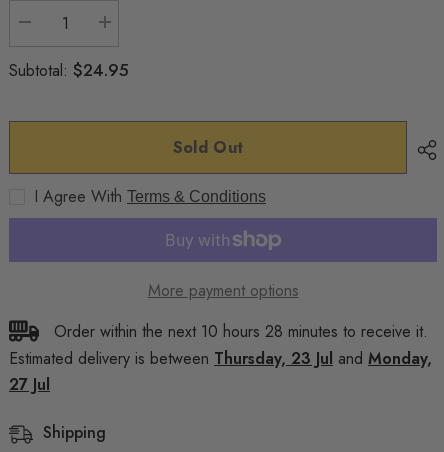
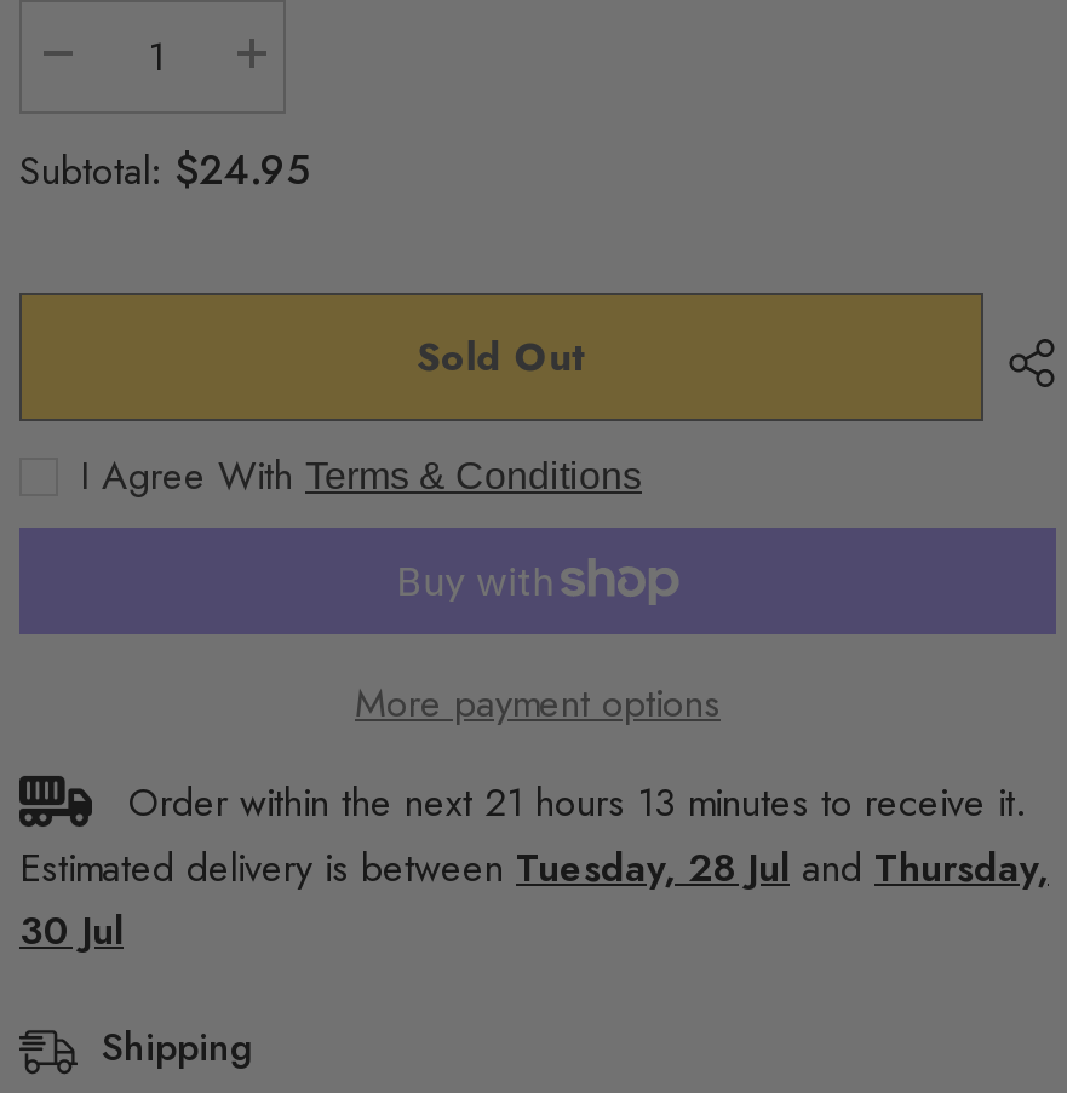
- Order within the next 10 hours 28 minutes to receive it.
+ Order within the next 21 hours 13 minutes to receive it.

- Estimated delivery is between Thursday, 23 Jul and Monday,
+ Estimated delivery is between Tuesday, 28 Jul and Thursday,

- 27 Jul
+ 30 Jul
